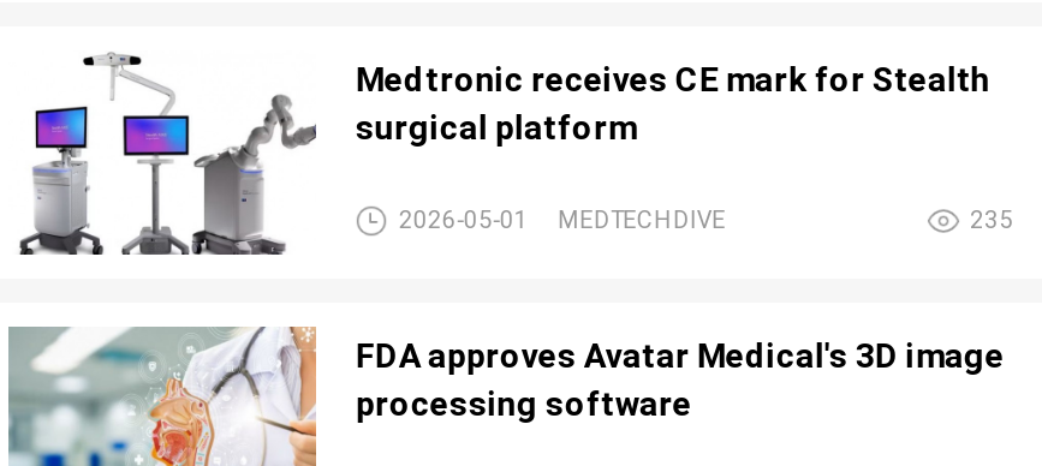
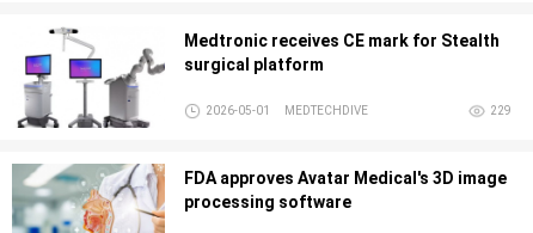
- 235
+ 229
